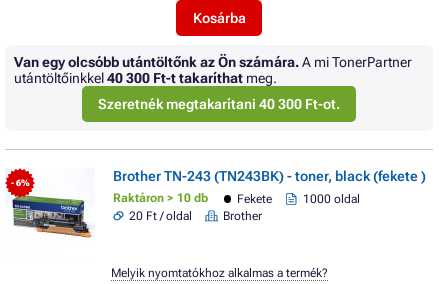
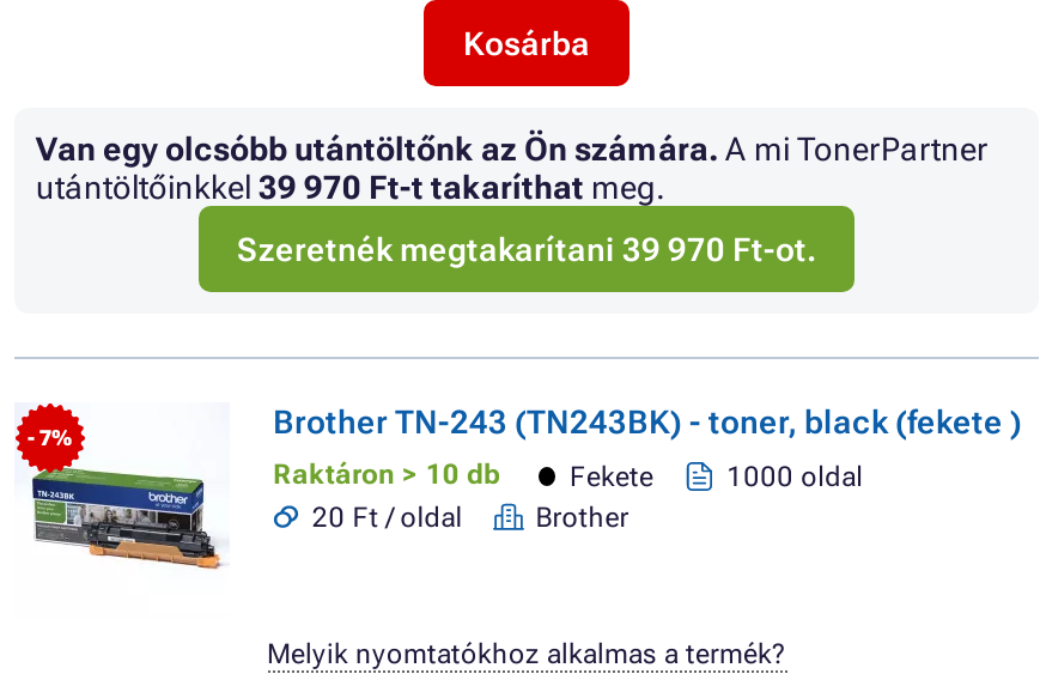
- utántöltőinkkel 40 300 Ft-t takaríthat meg.
+ utántöltőinkkel 39 970 Ft-t takaríthat meg.

- Szeretnék megtakarítani 40 300 Ft-ot.
+ Szeretnék megtakarítani 39 970 Ft-ot.

- - 6%
+ - 7%
